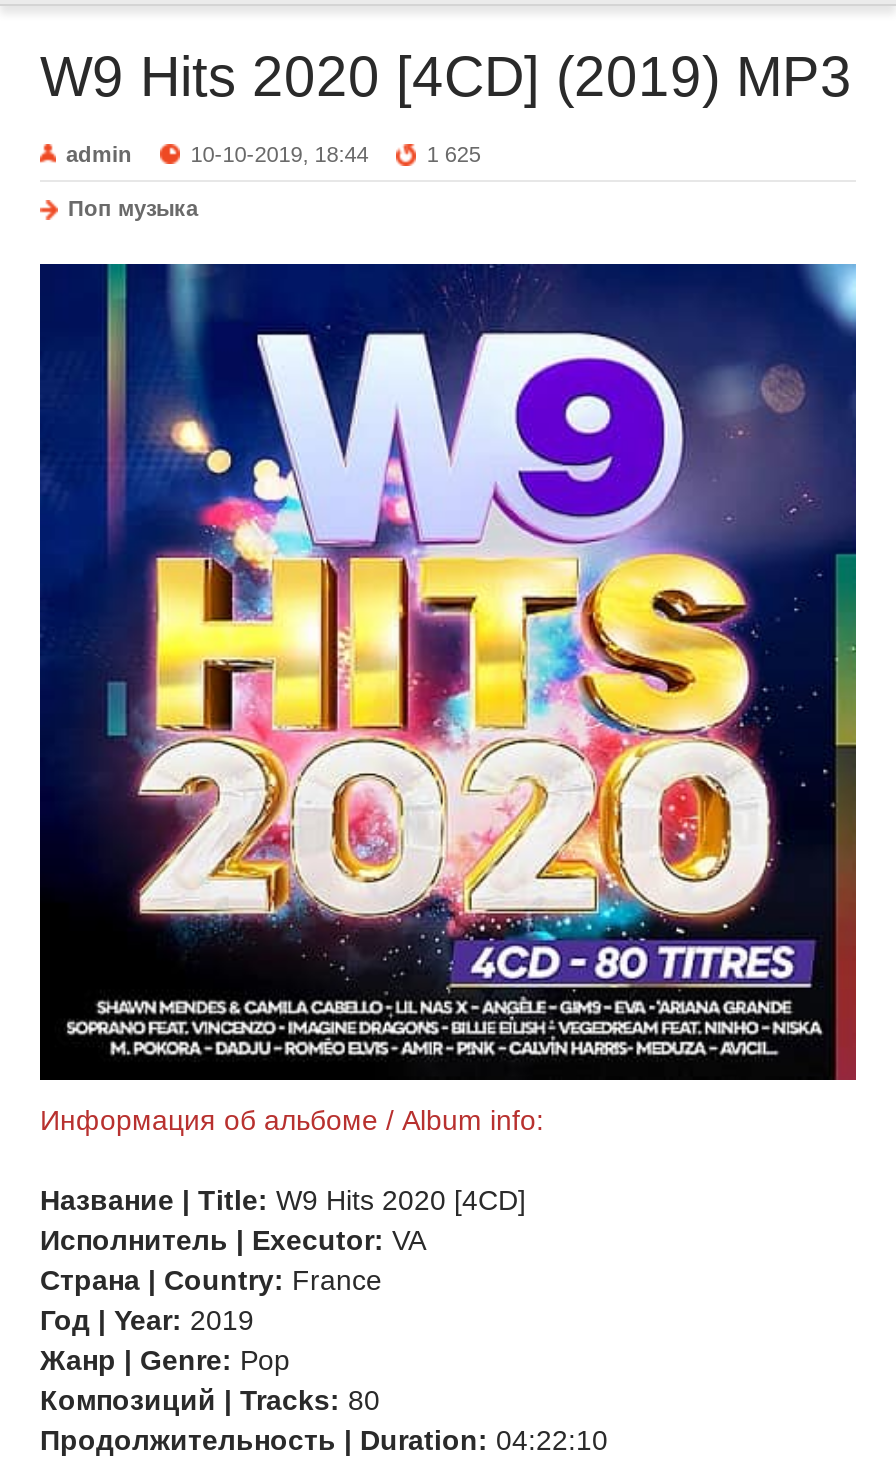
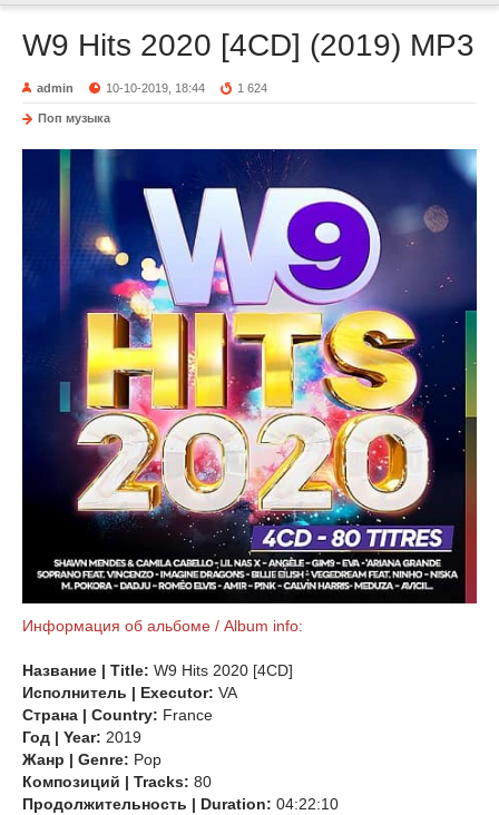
- 1 625
+ 1 624
